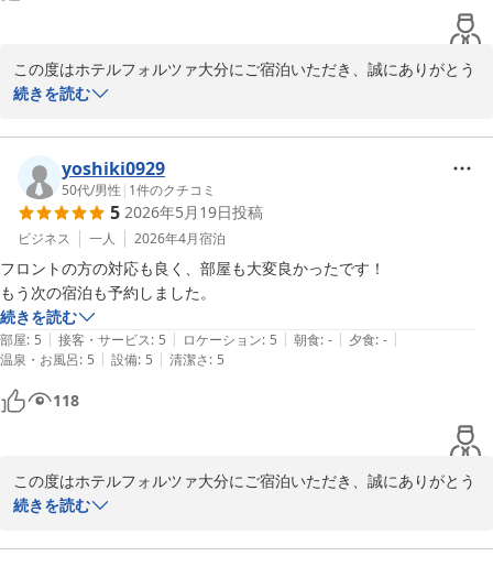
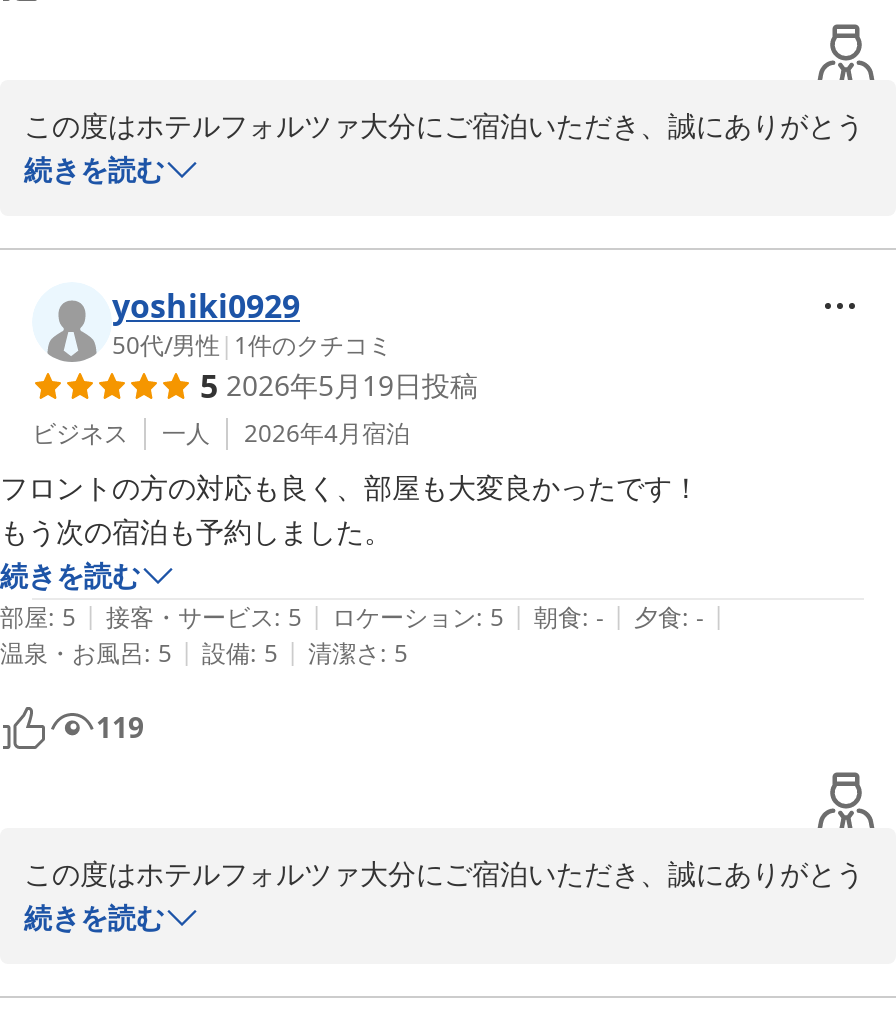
- 118
+ 119
